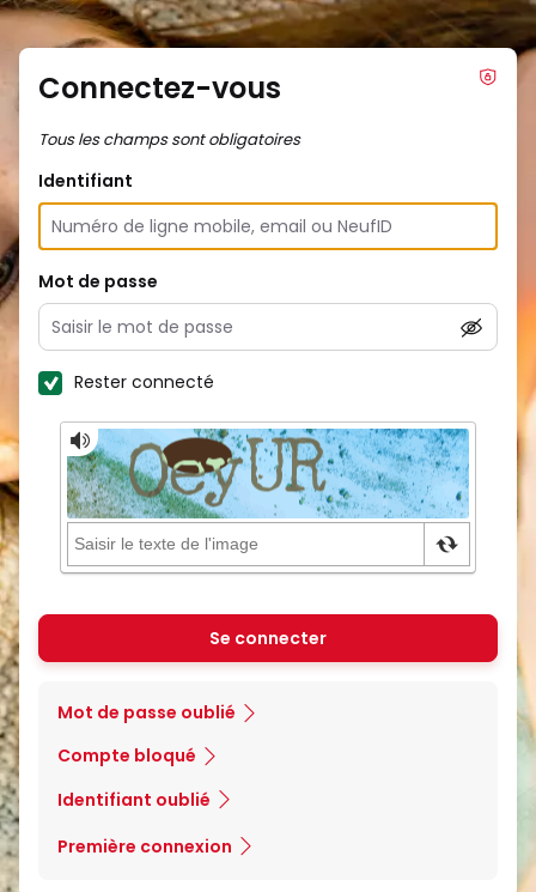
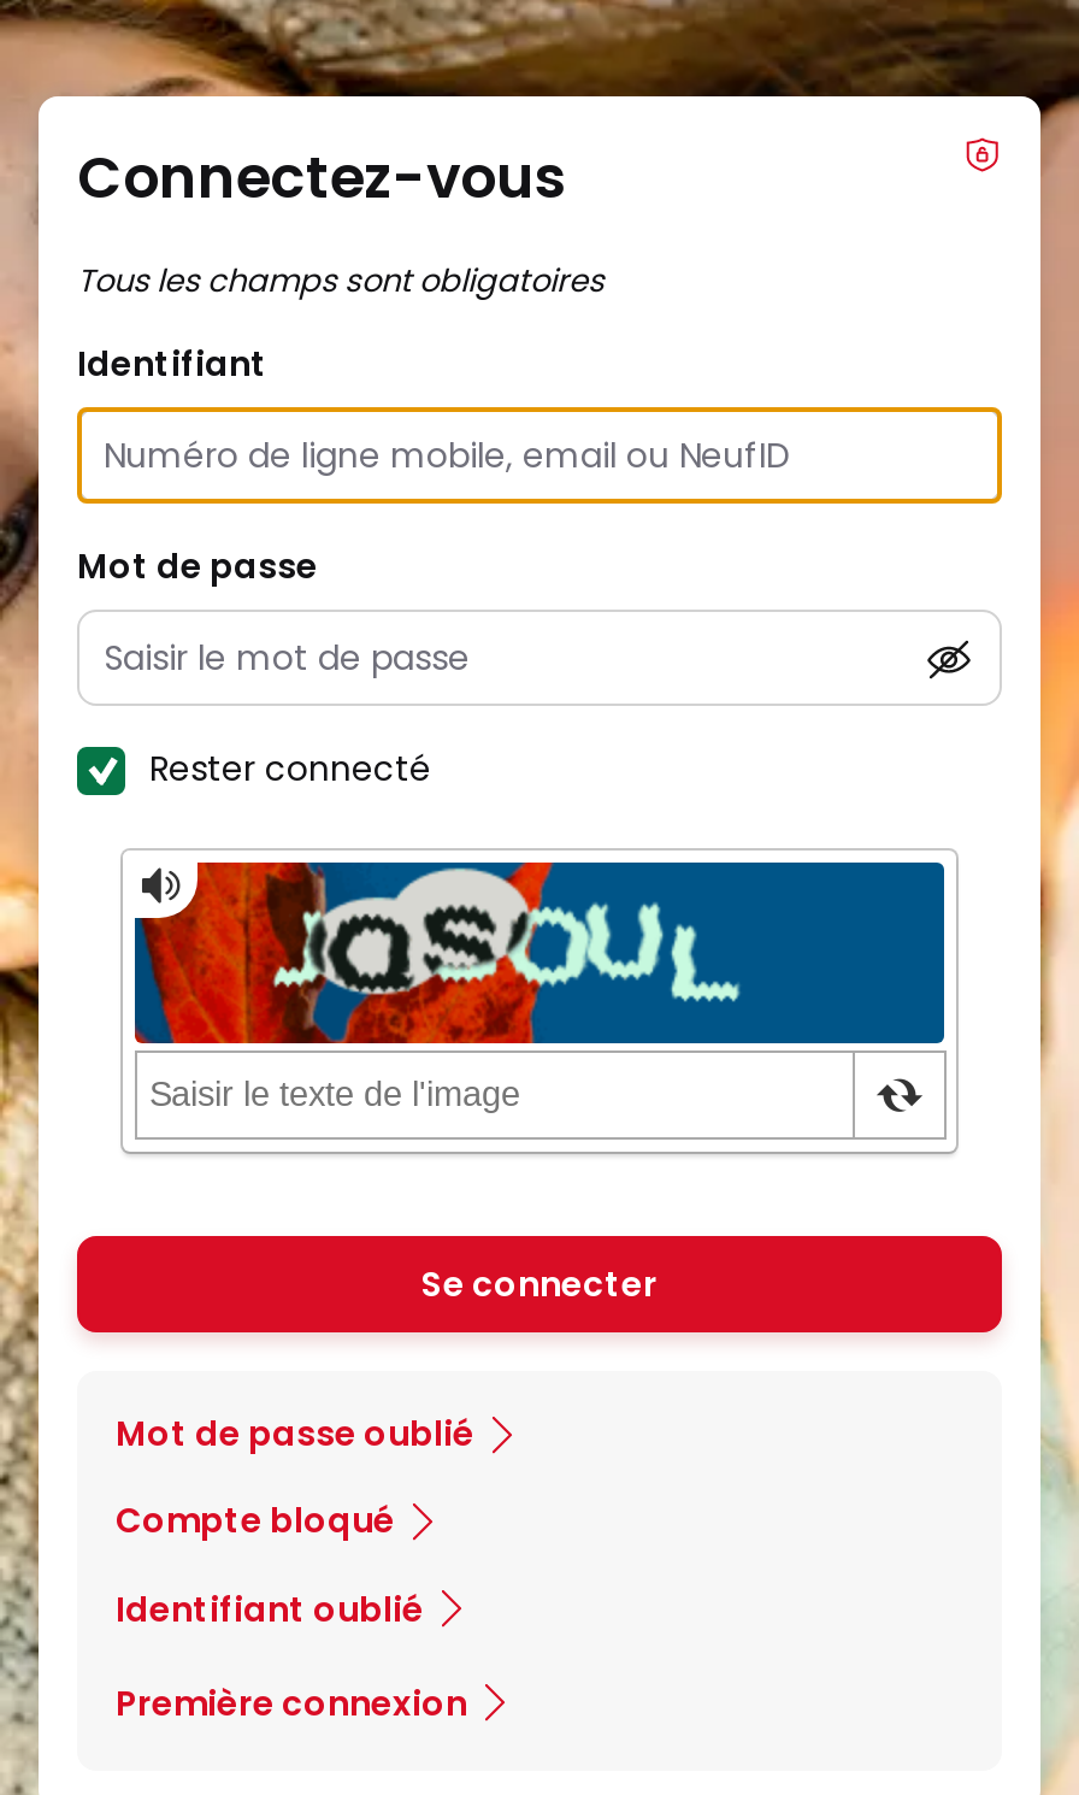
- [image]
+ [image]
